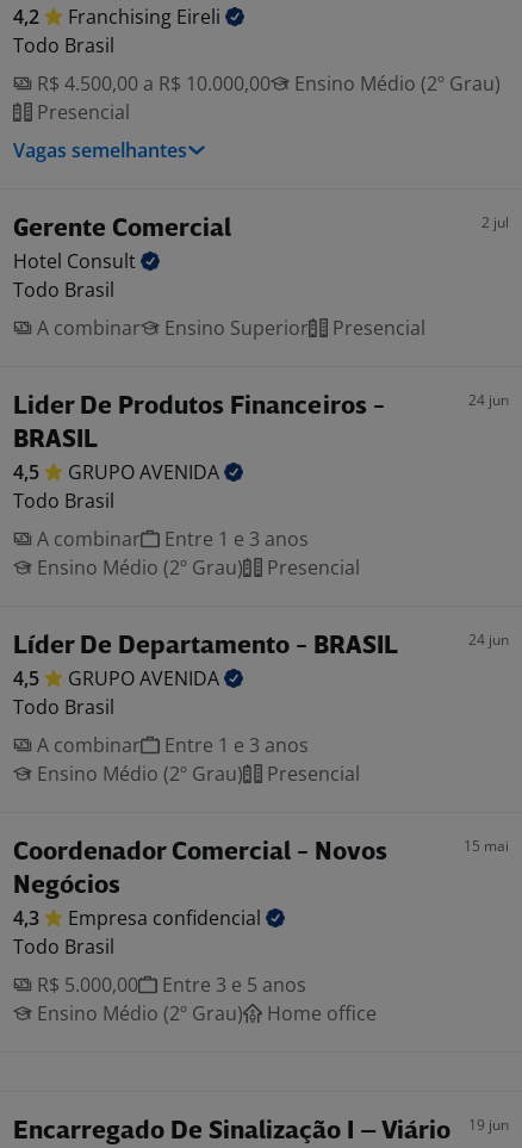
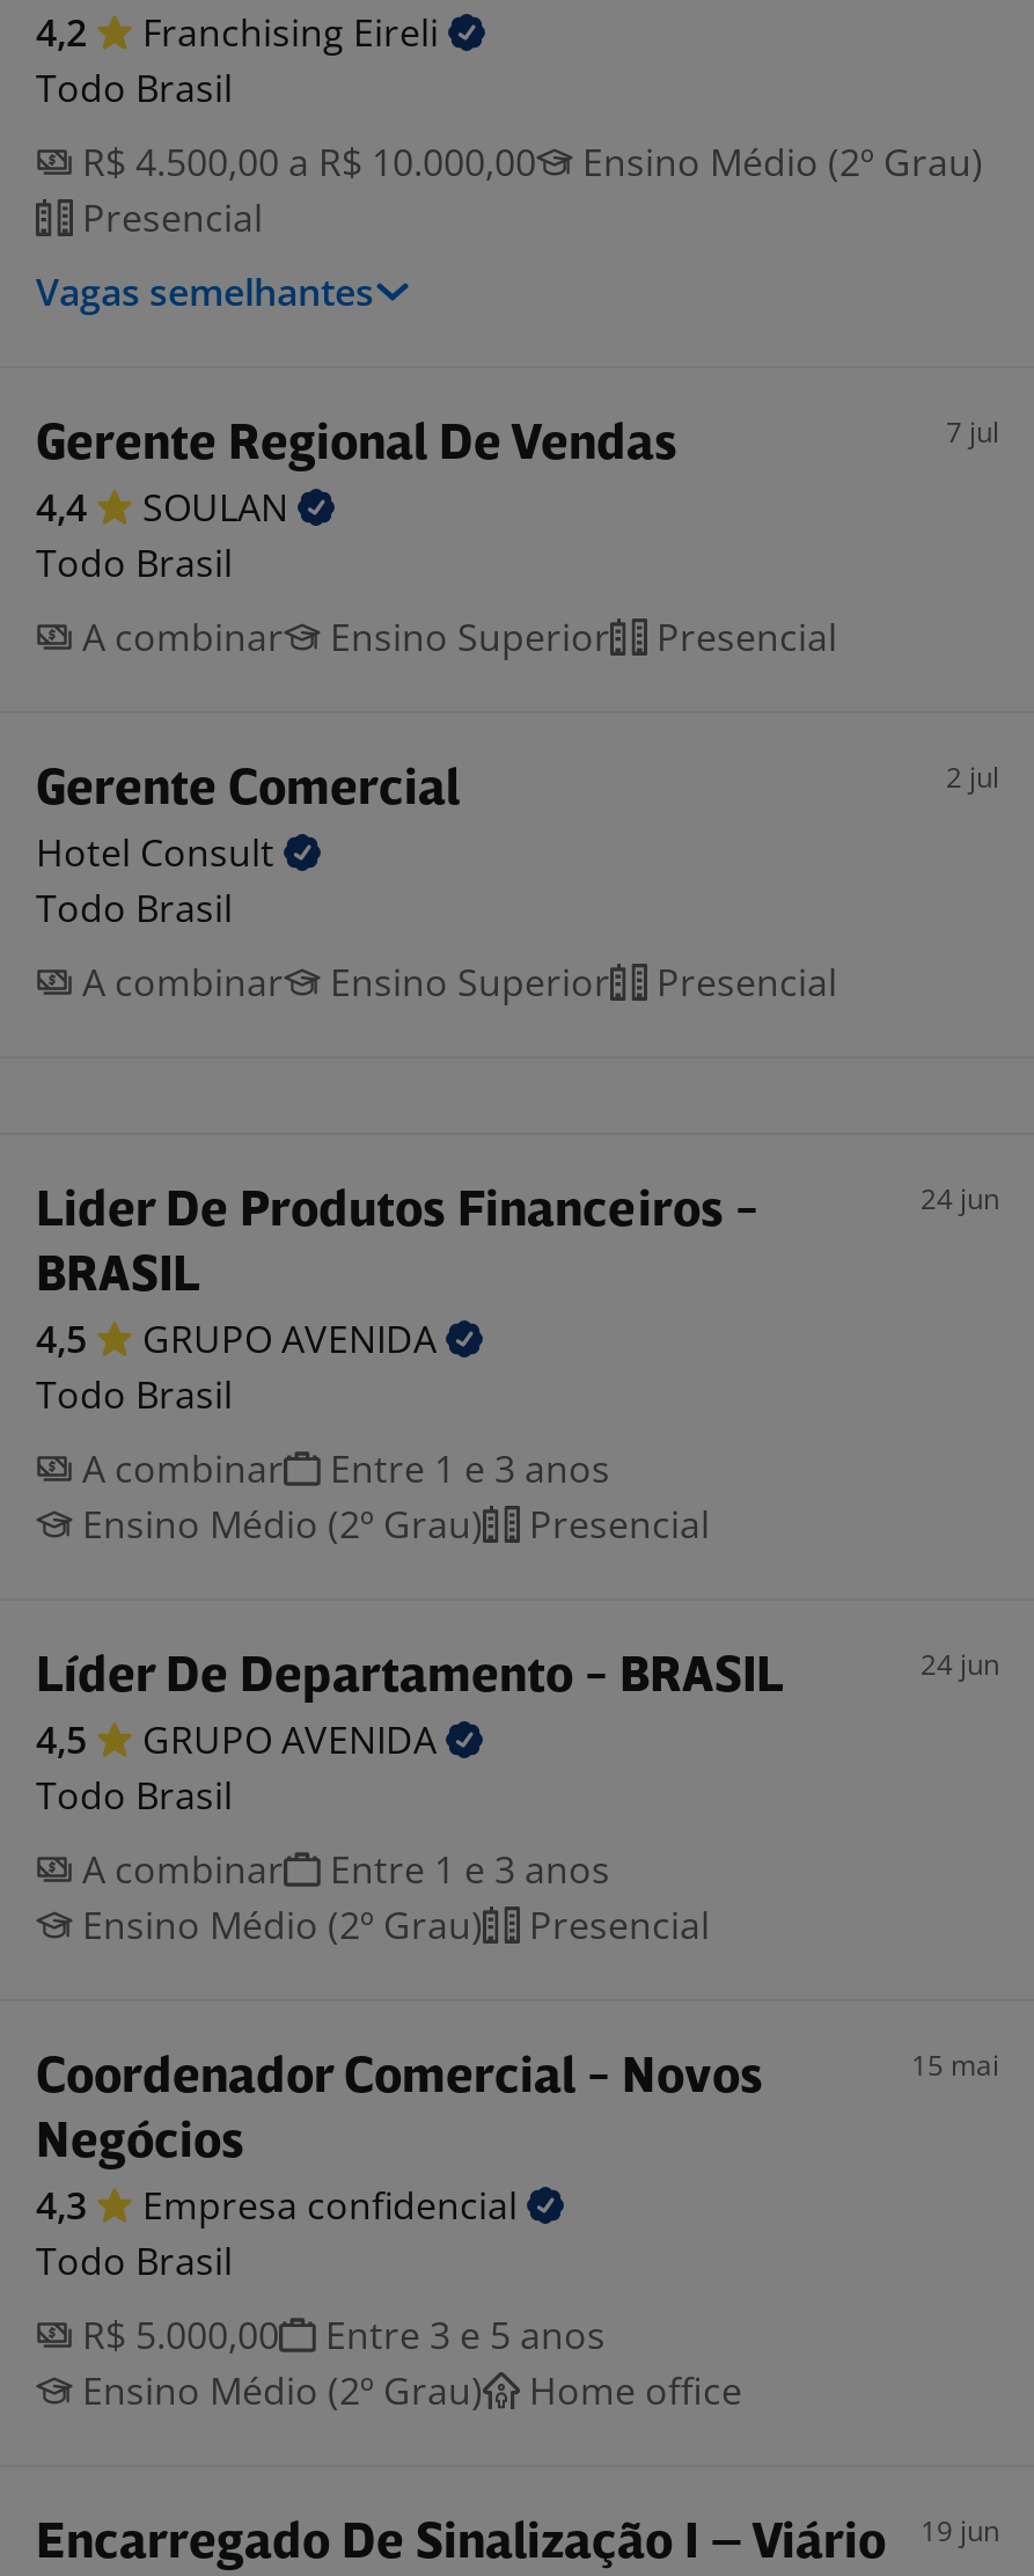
+ Gerente Regional De Vendas
+ 7 jul
+ 4,4
+ SOULAN
+ Todo Brasil
+ A combinar
+ Ensino Superior
+ Presencial

moved down: Lider De Produtos Financeiros - | BRASIL | 24 jun | ... | Ensino Médio (2º Grau) | Home office
